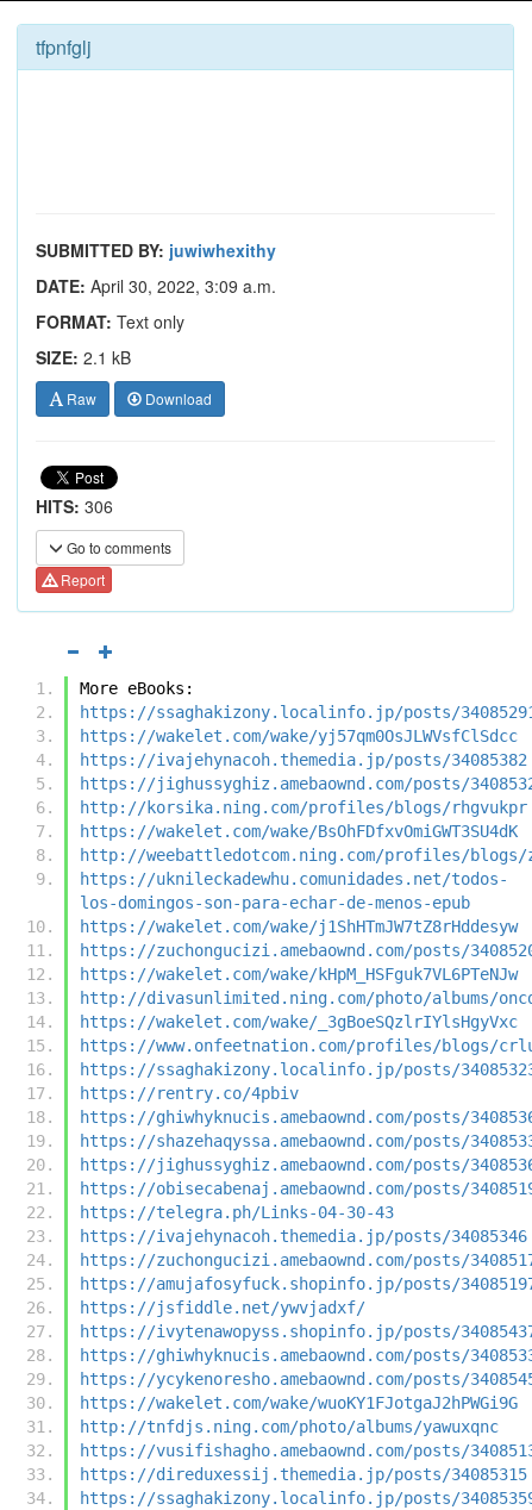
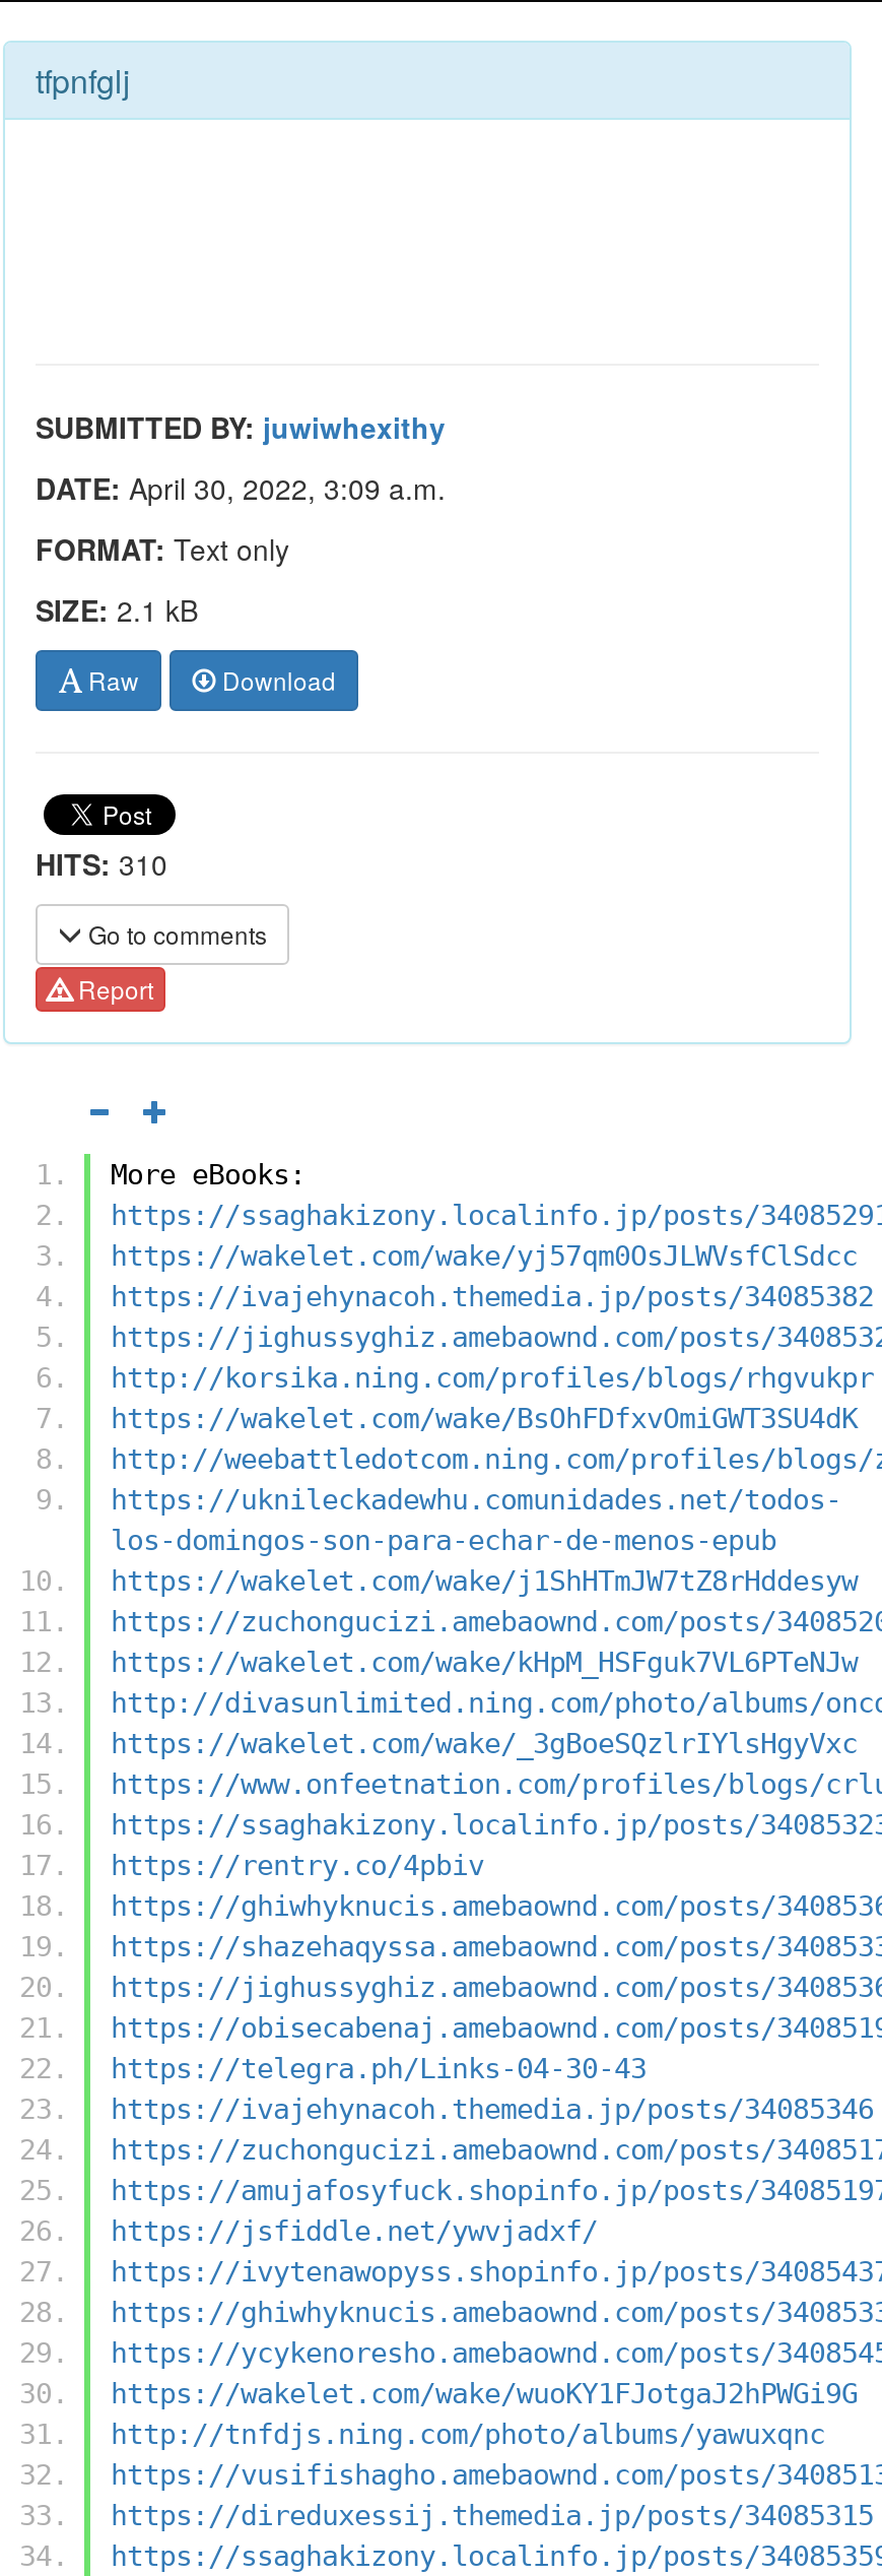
- HITS: 306
+ HITS: 310
